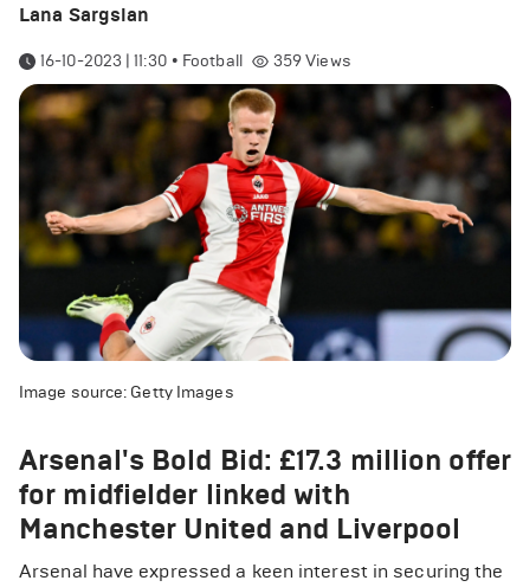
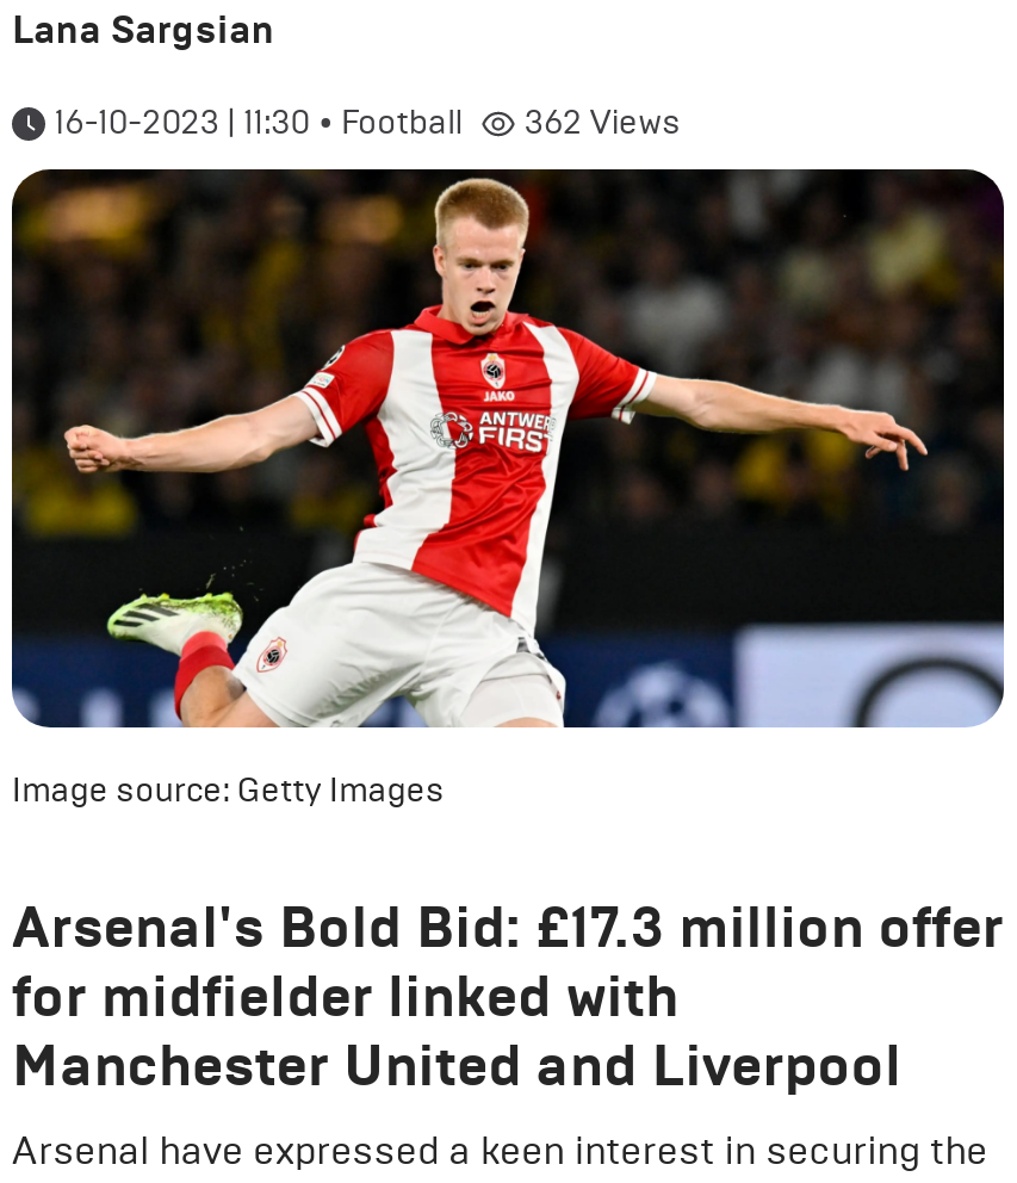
- 359 Views
+ 362 Views
